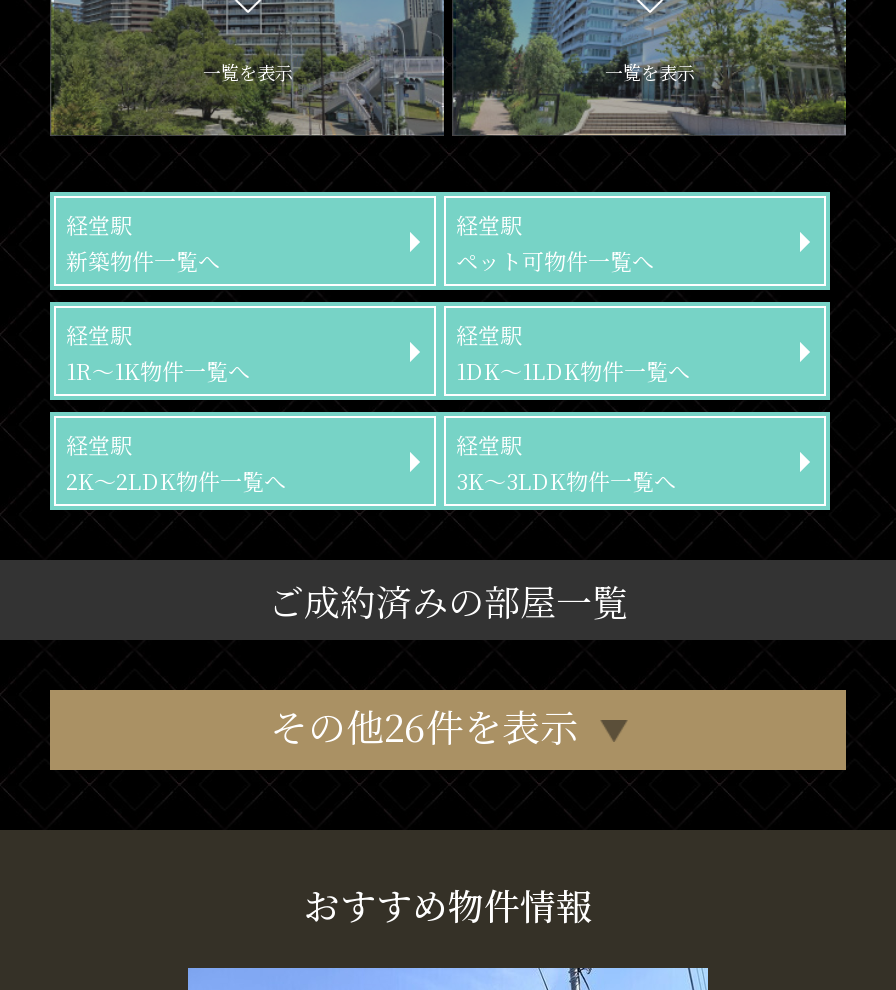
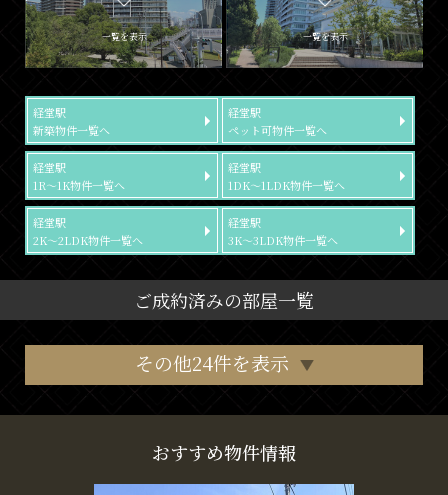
- その他26件を表示
+ その他24件を表示
